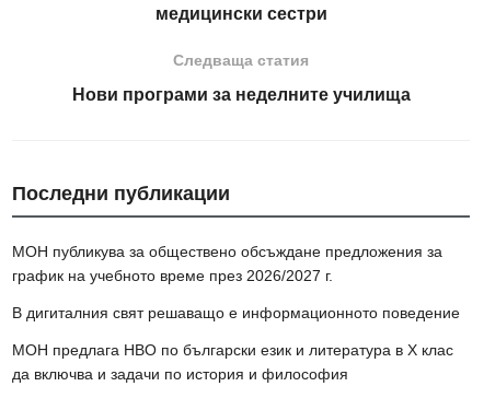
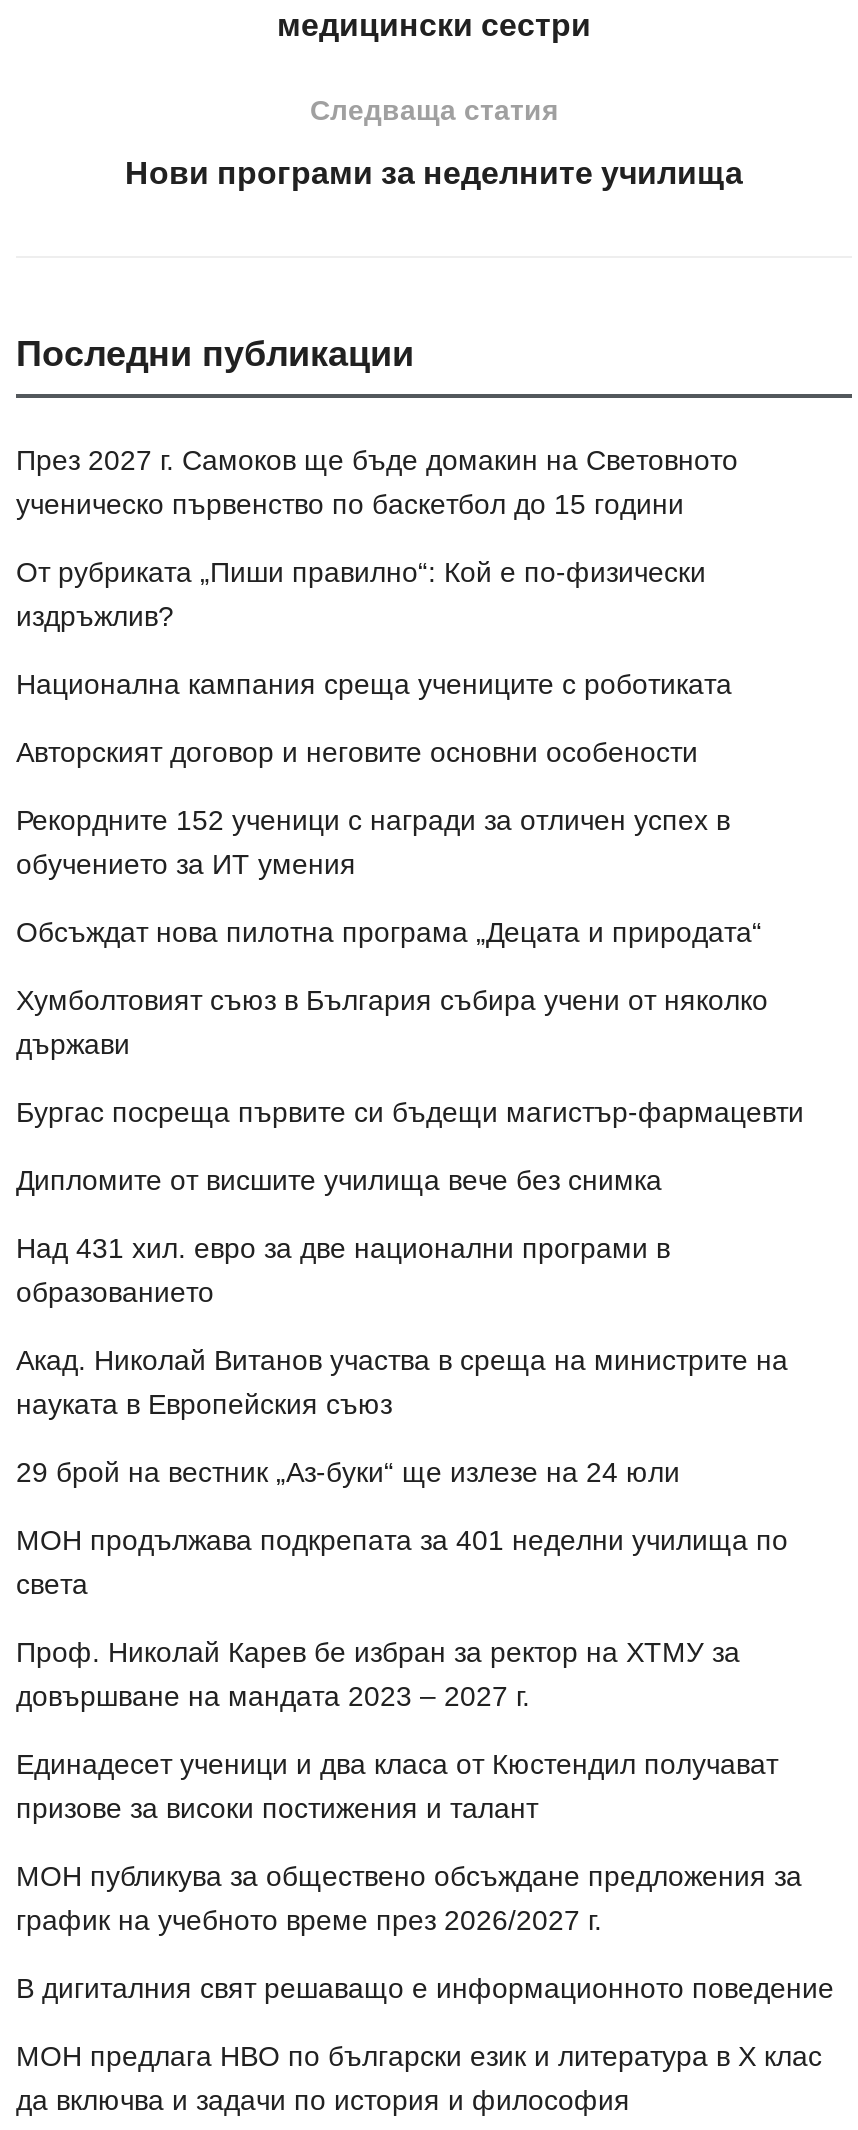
+ През 2027 г. Самоков ще бъде домакин на Световното
+ ученическо първенство по баскетбол до 15 години
+ От рубриката „Пиши правилно“: Кой е по-физически
+ издръжлив?
+ Национална кампания среща учениците с роботиката
+ Авторският договор и неговите основни особености
+ Рекордните 152 ученици с награди за отличен успех в
+ обучението за ИТ умения
+ Обсъждат нова пилотна програма „Децата и природата“
+ Хумболтовият съюз в България събира учени от няколко
+ държави
+ Бургас посреща първите си бъдещи магистър-фармацевти
+ Дипломите от висшите училища вече без снимка
+ Над 431 хил. евро за две национални програми в
+ образованието
+ Акад. Николай Витанов участва в среща на министрите на
+ науката в Европейския съюз
+ 29 брой на вестник „Аз-буки“ ще излезе на 24 юли
+ МОН продължава подкрепата за 401 неделни училища по
+ света
+ Проф. Николай Карев бе избран за ректор на ХТМУ за
+ довършване на мандата 2023 – 2027 г.
+ Единадесет ученици и два класа от Кюстендил получават
+ призове за високи постижения и талант
